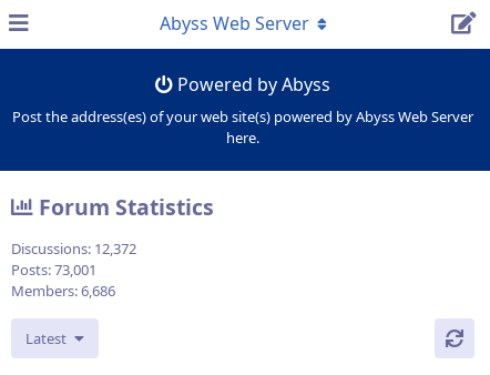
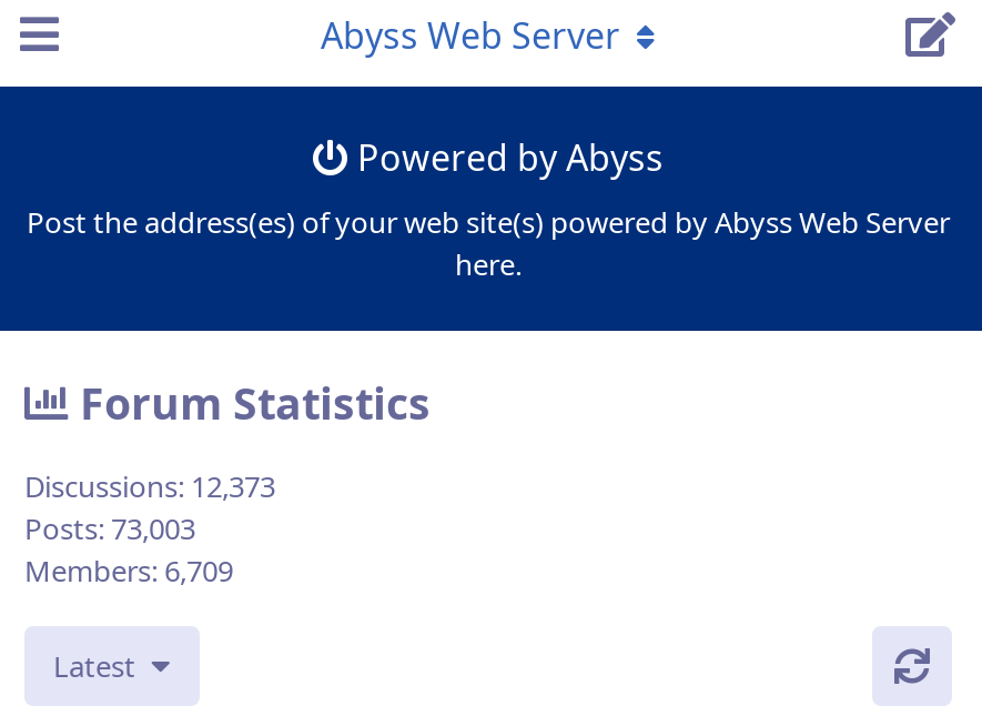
- Discussions: 12,372
+ Discussions: 12,373

- Posts: 73,001
+ Posts: 73,003

- Members: 6,686
+ Members: 6,709
